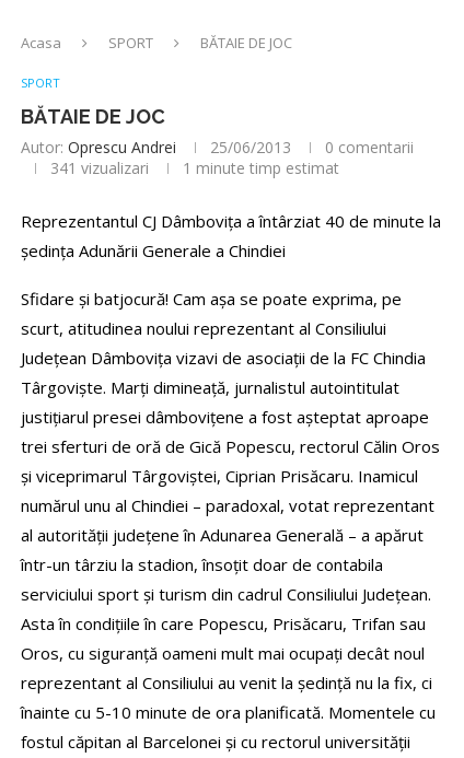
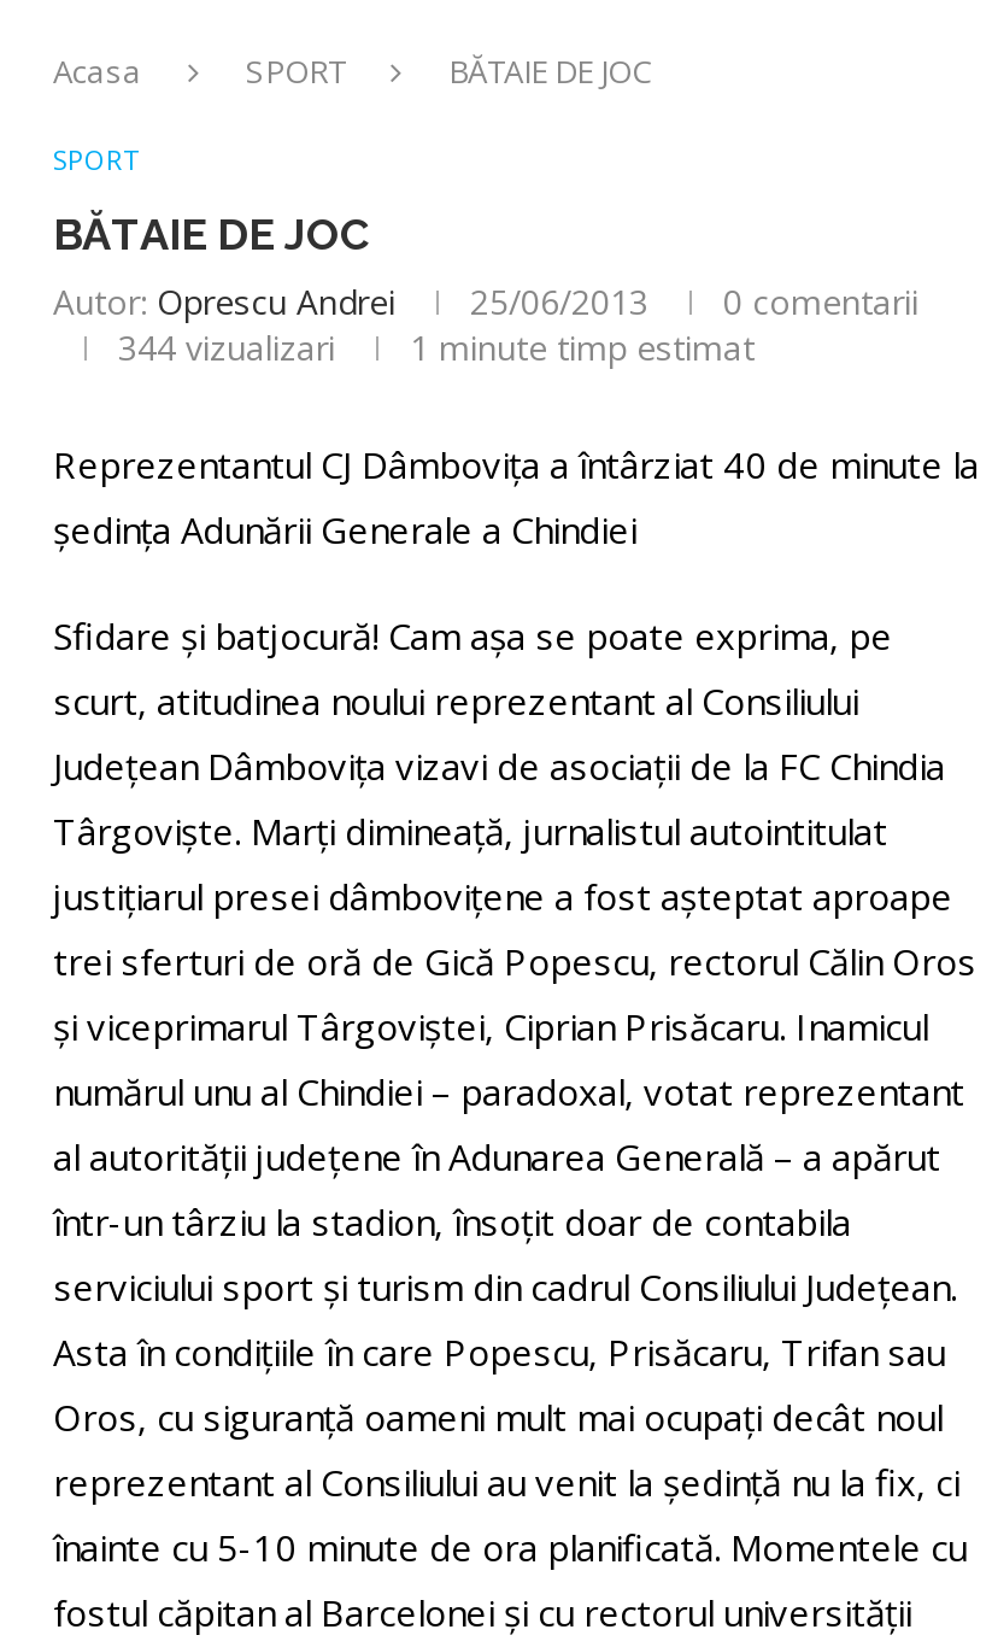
- 341 vizualizari 1 minute timp estimat
+ 344 vizualizari 1 minute timp estimat
